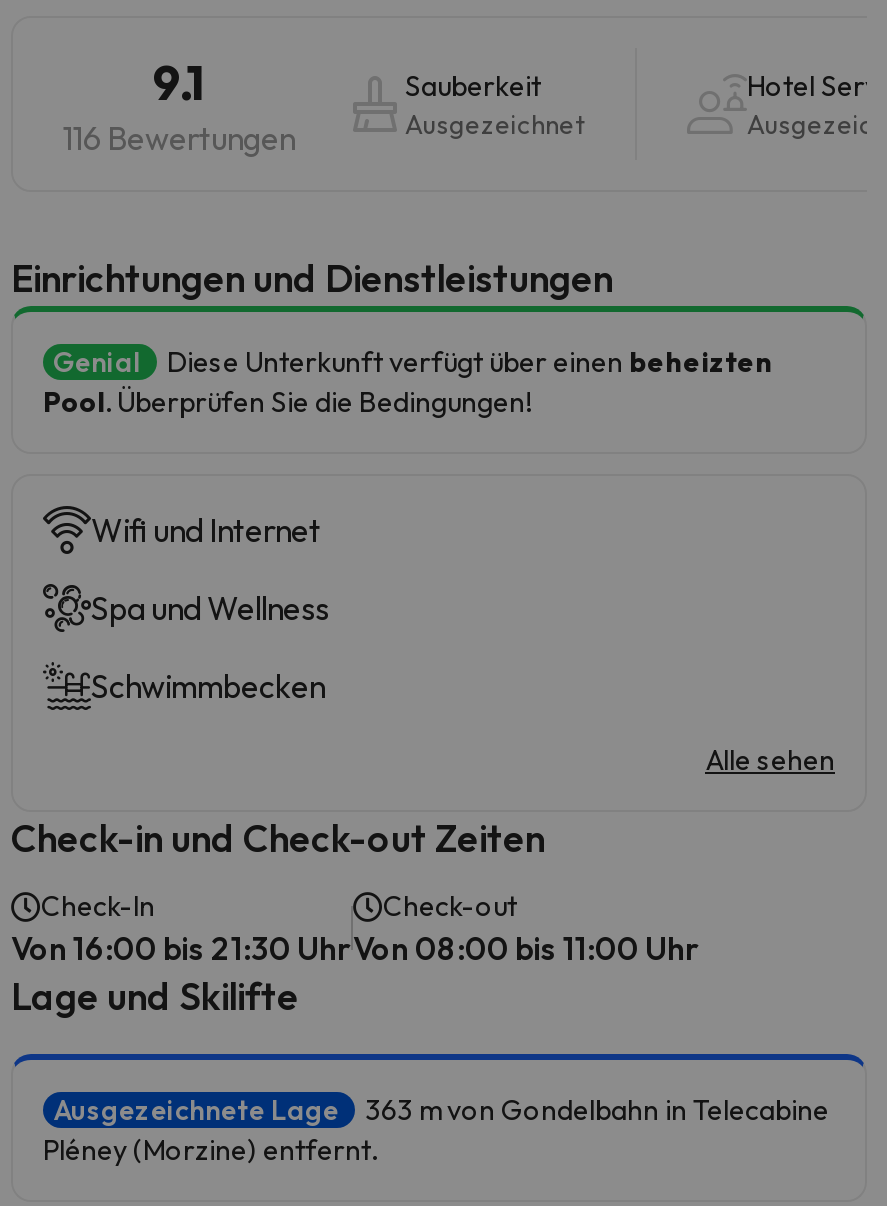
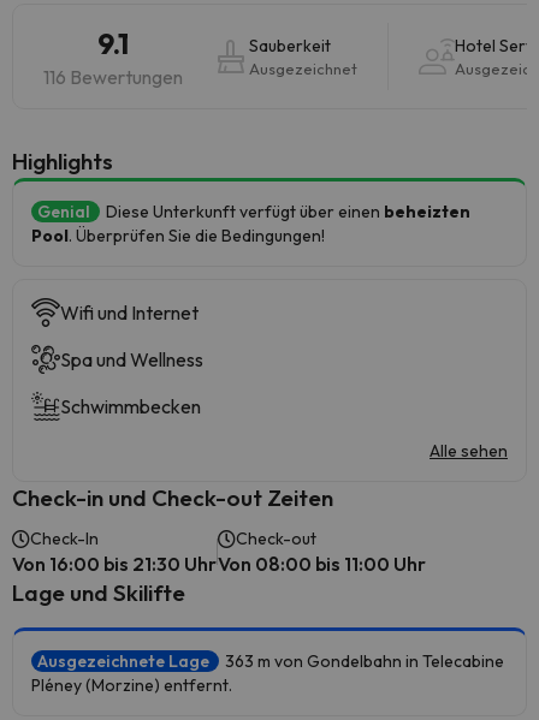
- Einrichtungen und Dienstleistungen
+ Highlights
